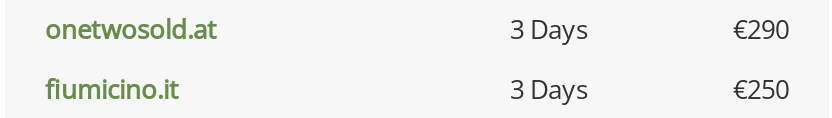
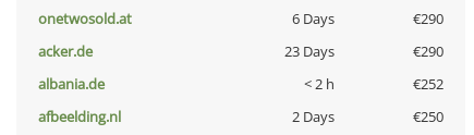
- 3 Days
+ 6 Days

- fiumicino.it
- 3 Days
+ acker.de
+ 23 Days
+ €290
+ albania.de
+ < 2 h
+ €252
+ afbeelding.nl
+ 2 Days
